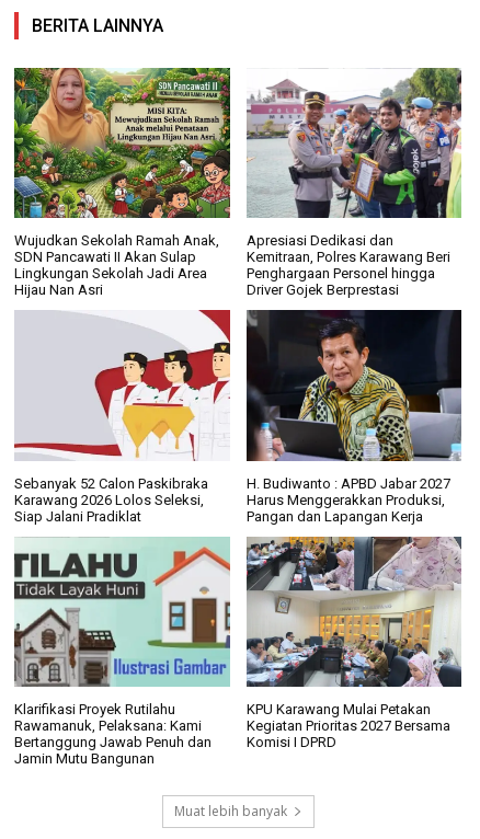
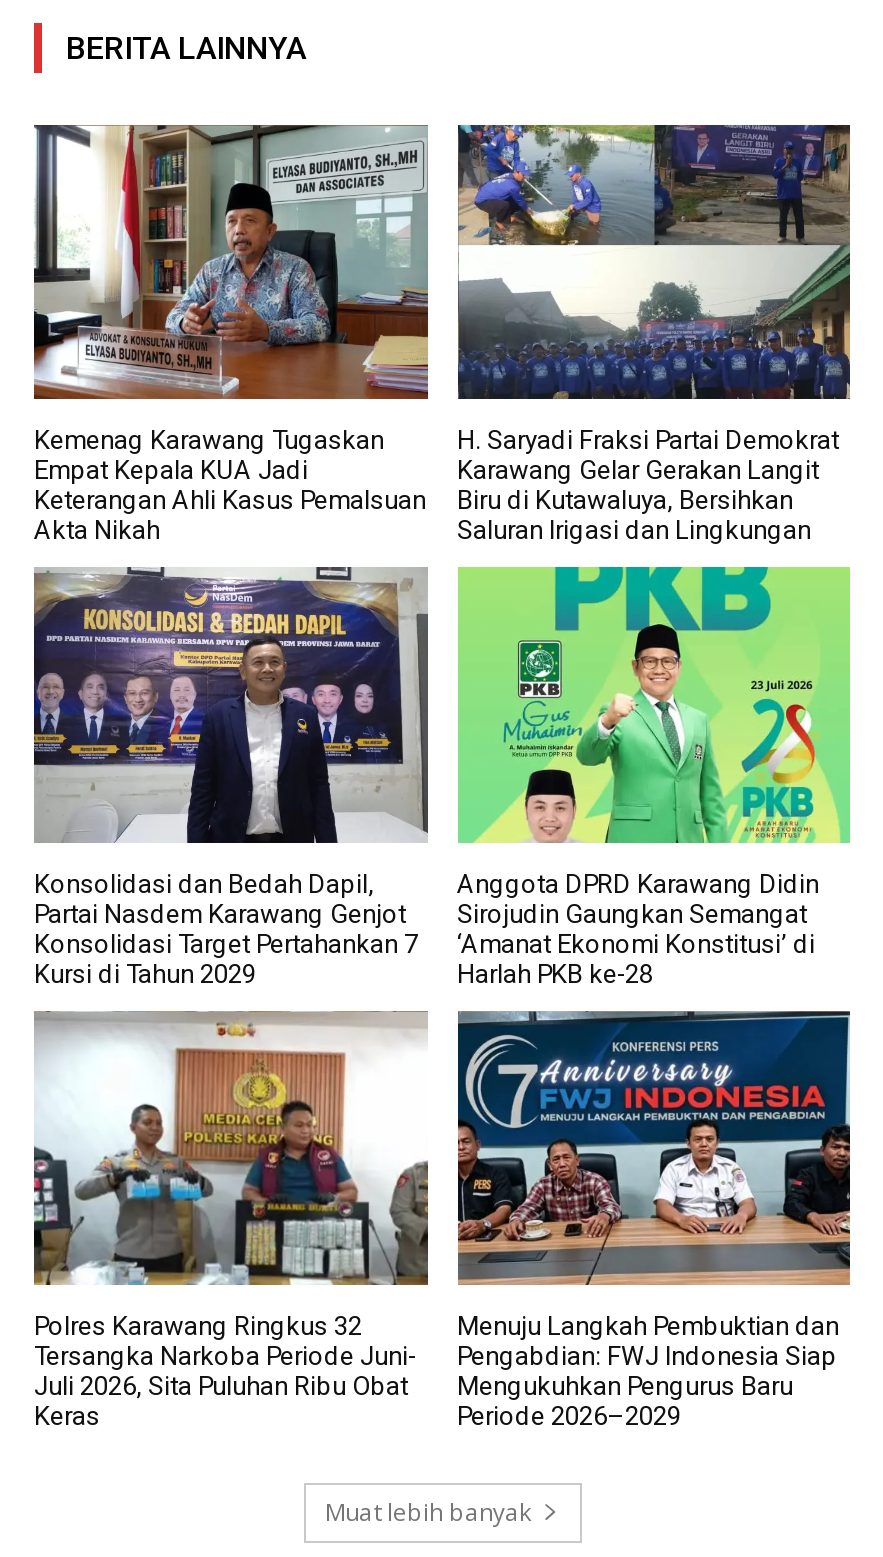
- [image]
- Wujudkan Sekolah Ramah Anak,
- SDN Pancawati II Akan Sulap
- Lingkungan Sekolah Jadi Area
- Hijau Nan Asri
+ [image]
+ Kemenag Karawang Tugaskan
+ Empat Kepala KUA Jadi
+ Keterangan Ahli Kasus Pemalsuan
+ Akta Nikah

- [image]
- Apresiasi Dedikasi dan
- Kemitraan, Polres Karawang Beri
- Penghargaan Personel hingga
- Driver Gojek Berprestasi
+ [image]
+ H. Saryadi Fraksi Partai Demokrat
+ Karawang Gelar Gerakan Langit
+ Biru di Kutawaluya, Bersihkan
+ Saluran Irigasi dan Lingkungan

- [image]
- Sebanyak 52 Calon Paskibraka
- Karawang 2026 Lolos Seleksi,
- Siap Jalani Pradiklat
+ [image]
+ Konsolidasi dan Bedah Dapil,
+ Partai Nasdem Karawang Genjot
+ Konsolidasi Target Pertahankan 7
+ Kursi di Tahun 2029

- [image]
- H. Budiwanto : APBD Jabar 2027
- Harus Menggerakkan Produksi,
- Pangan dan Lapangan Kerja
+ [image]
+ Anggota DPRD Karawang Didin
+ Sirojudin Gaungkan Semangat
+ ‘Amanat Ekonomi Konstitusi’ di
+ Harlah PKB ke-28

- [image]
- Klarifikasi Proyek Rutilahu
- Rawamanuk, Pelaksana: Kami
- Bertanggung Jawab Penuh dan
- Jamin Mutu Bangunan
+ [image]
+ Polres Karawang Ringkus 32
+ Tersangka Narkoba Periode Juni-
+ Juli 2026, Sita Puluhan Ribu Obat
+ Keras

- [image]
- KPU Karawang Mulai Petakan
- Kegiatan Prioritas 2027 Bersama
- Komisi I DPRD
+ [image]
+ Menuju Langkah Pembuktian dan
+ Pengabdian: FWJ Indonesia Siap
+ Mengukuhkan Pengurus Baru
+ Periode 2026–2029
